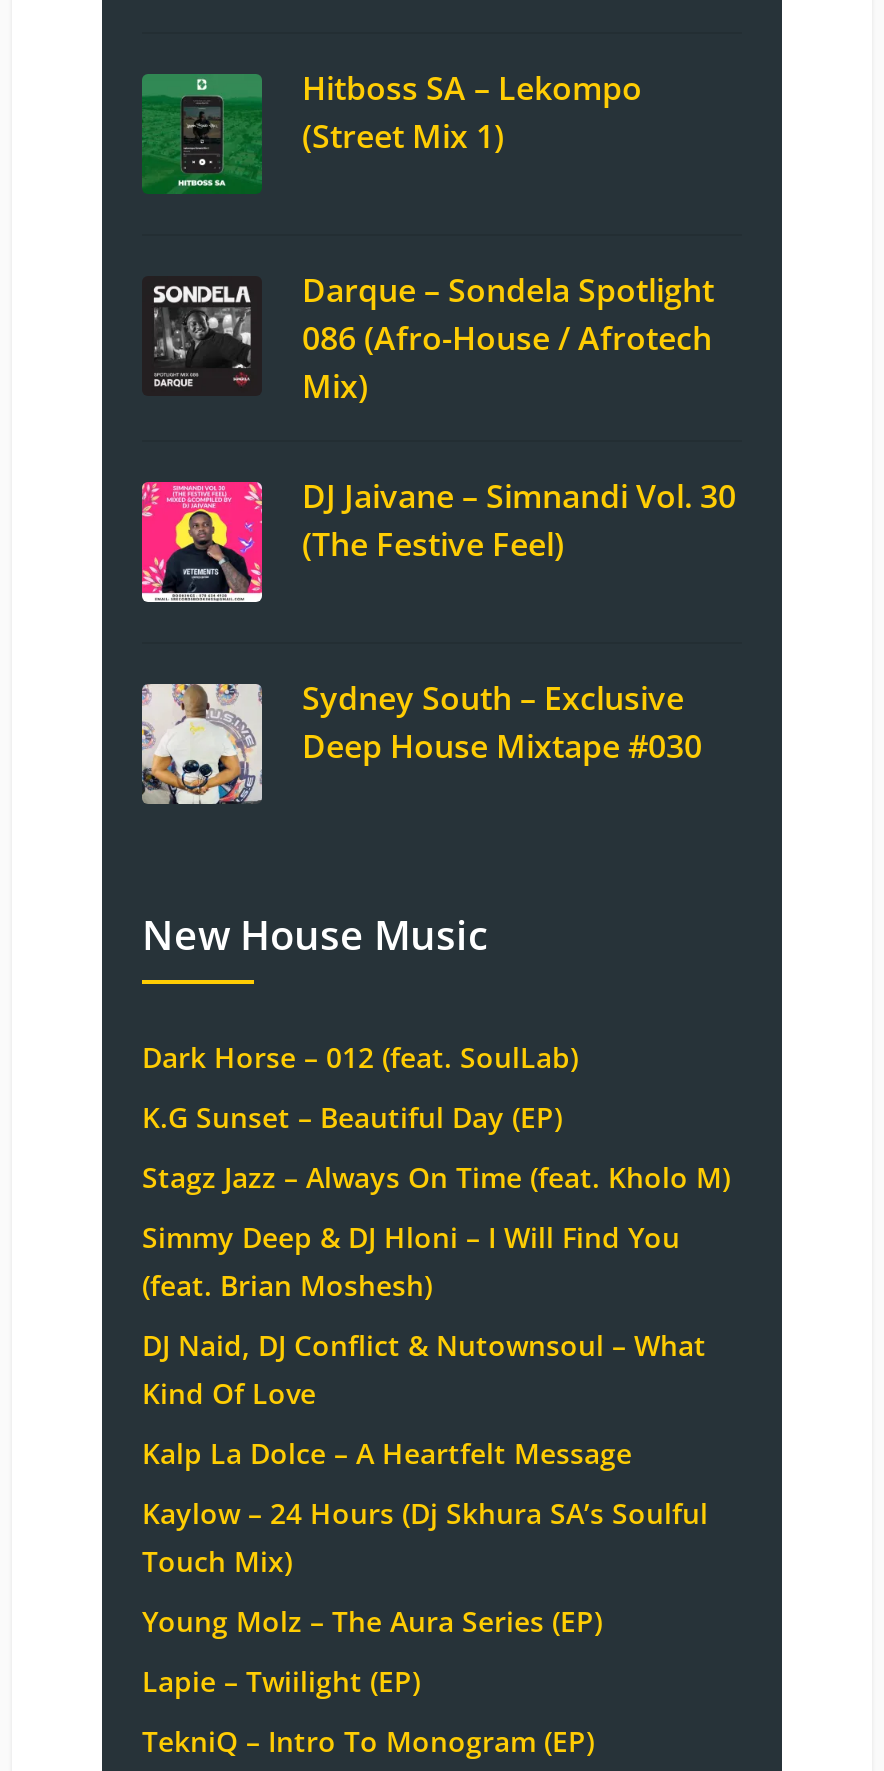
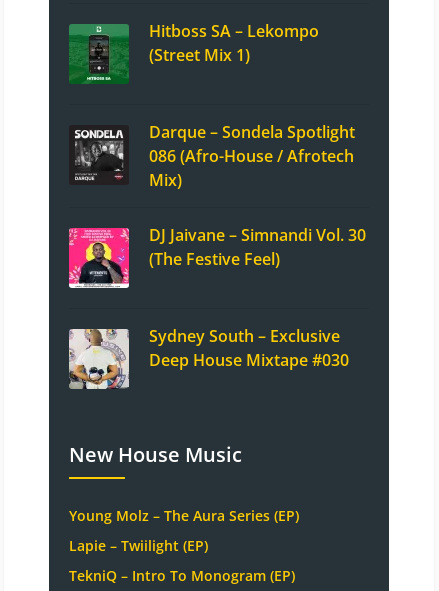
- Dark Horse – 012 (feat. SoulLab)
- K.G Sunset – Beautiful Day (EP)
- Stagz Jazz – Always On Time (feat. Kholo M)
- Simmy Deep & DJ Hloni – I Will Find You
- (feat. Brian Moshesh)
- DJ Naid, DJ Conflict & Nutownsoul – What
- Kind Of Love
- Kalp La Dolce – A Heartfelt Message
- Kaylow – 24 Hours (Dj Skhura SA’s Soulful
- Touch Mix)
